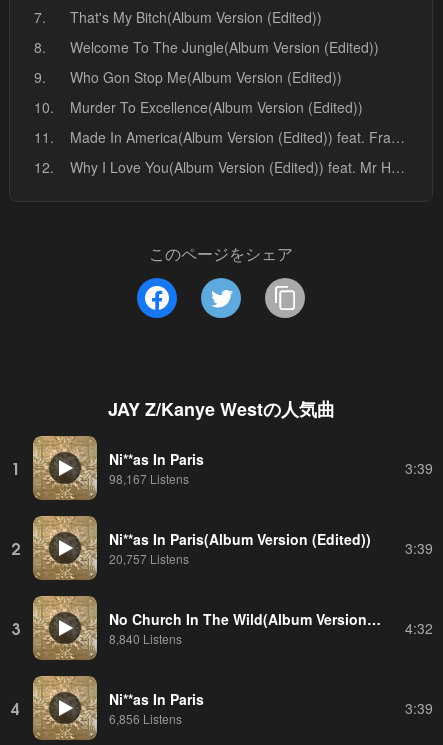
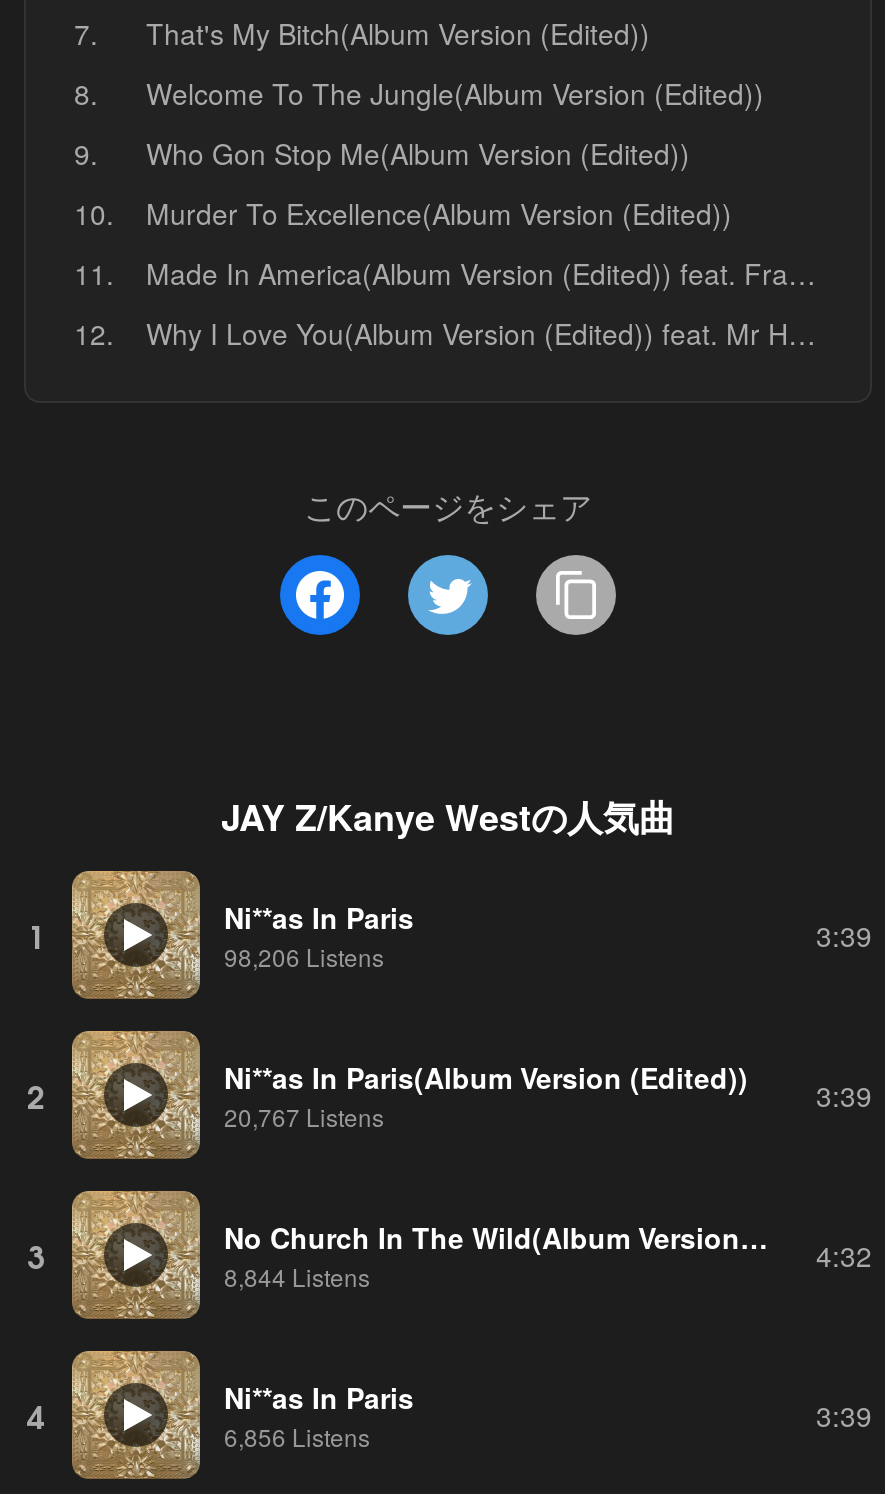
- 98,167 Listens
+ 98,206 Listens

- 20,757 Listens
+ 20,767 Listens

- 8,840 Listens
+ 8,844 Listens
